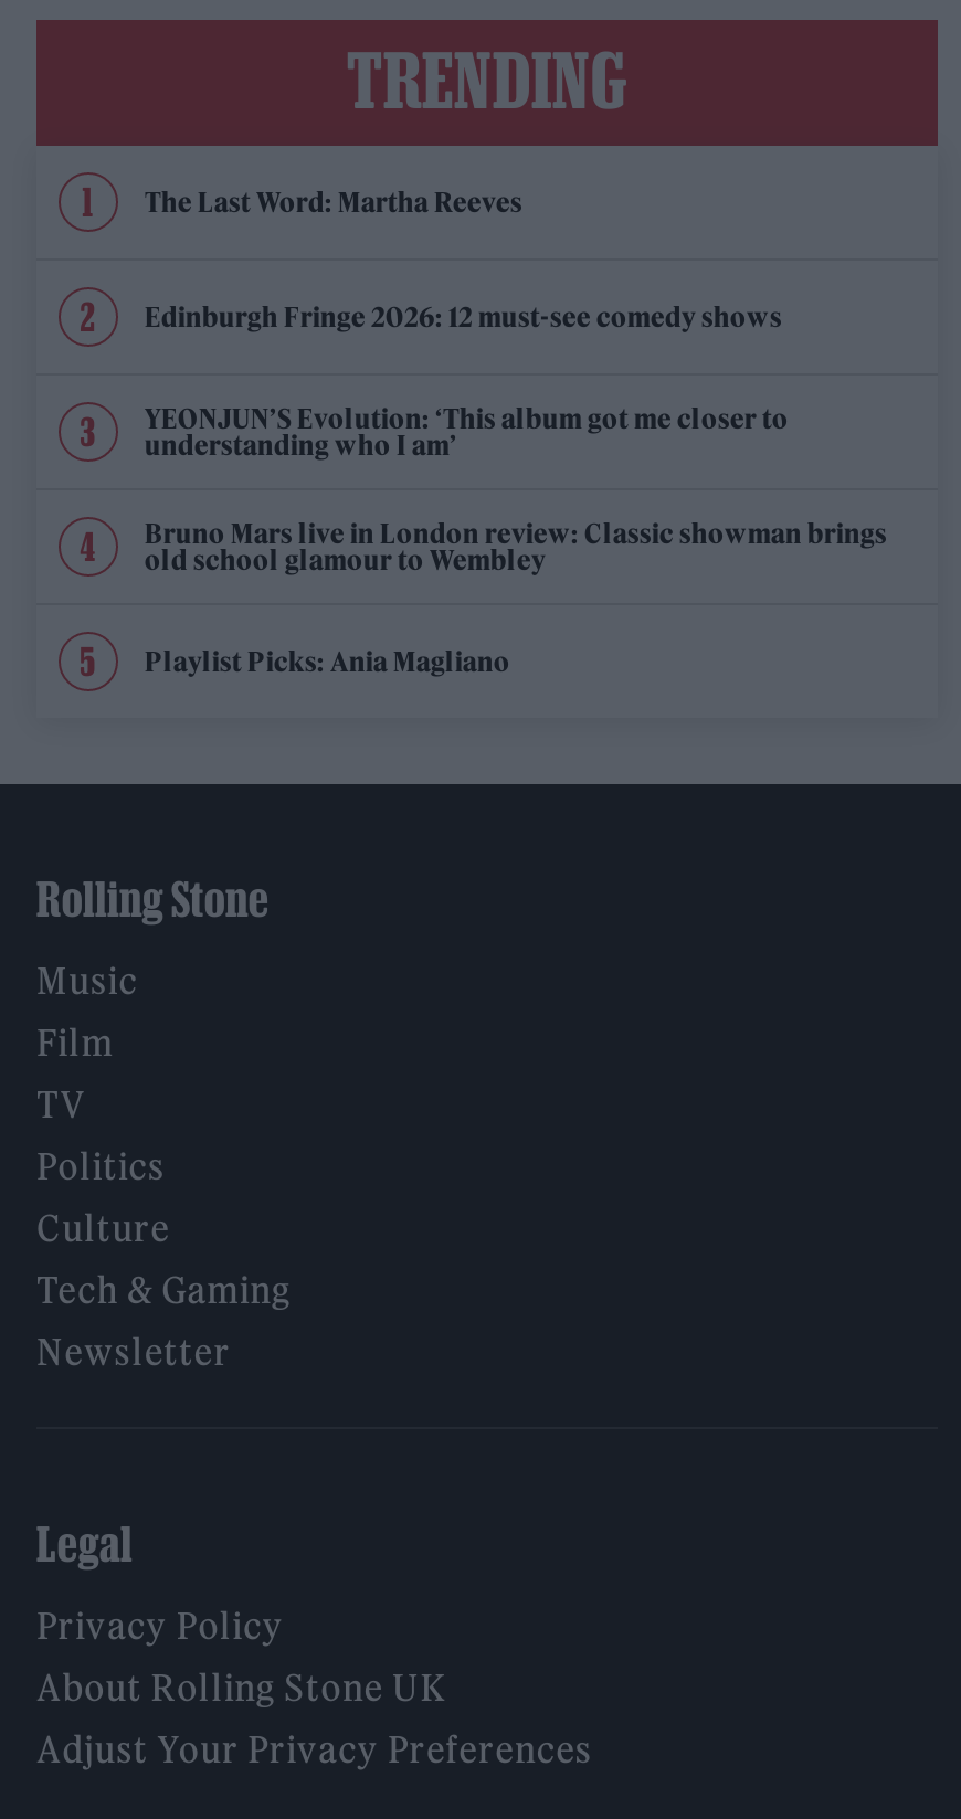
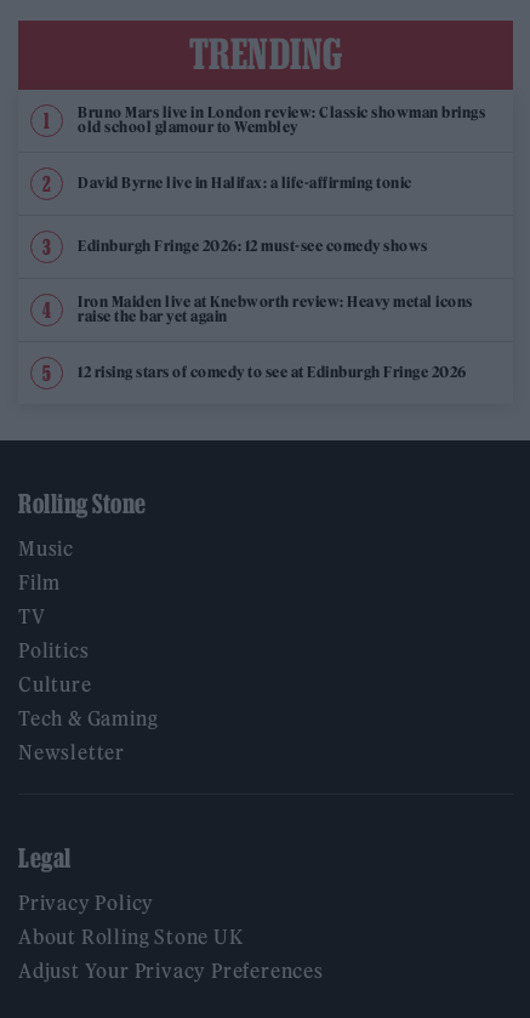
- The Last Word: Martha Reeves
- YEONJUN’S Evolution: ‘This album got me closer to
- understanding who I am’

moved down: Edinburgh Fringe 2026: 12 must-see comedy shows

moved up: Bruno Mars live in London review: Classic showman brings | old school glamour to Wembley

- Playlist Picks: Ania Magliano
+ David Byrne live in Halifax: a life-affirming tonic
+ Iron Maiden live at Knebworth review: Heavy metal icons
+ raise the bar yet again
+ 12 rising stars of comedy to see at Edinburgh Fringe 2026
